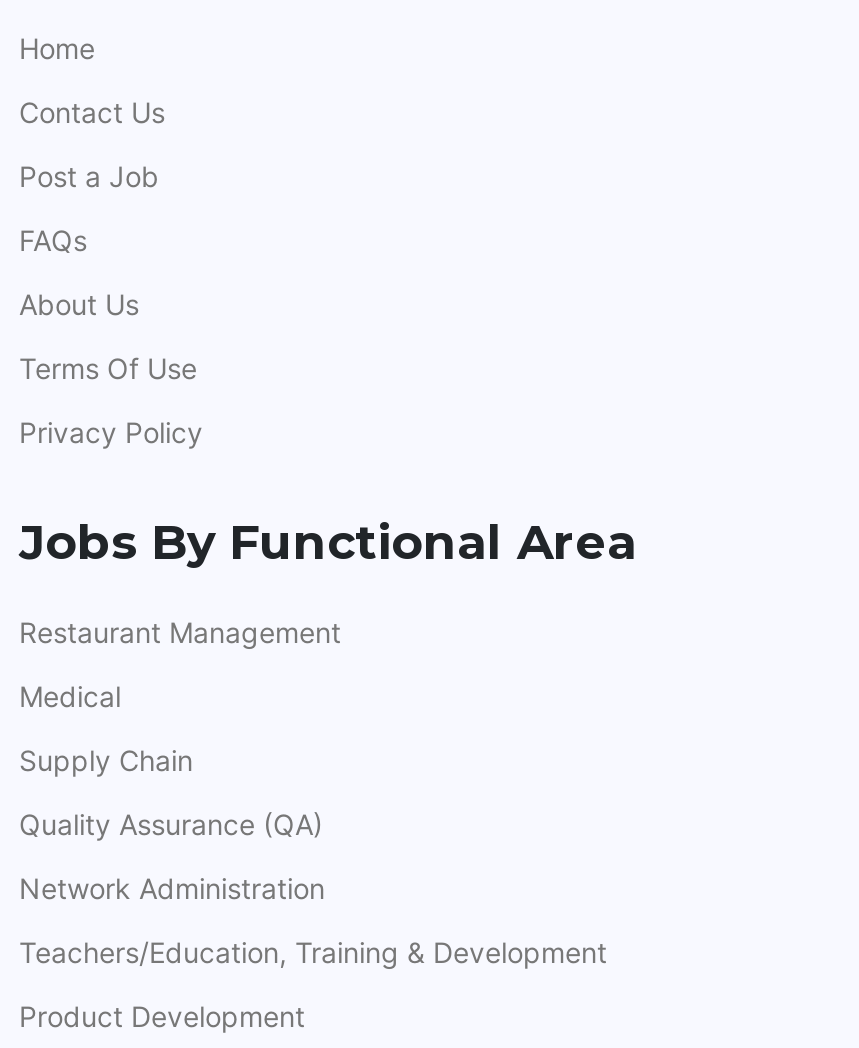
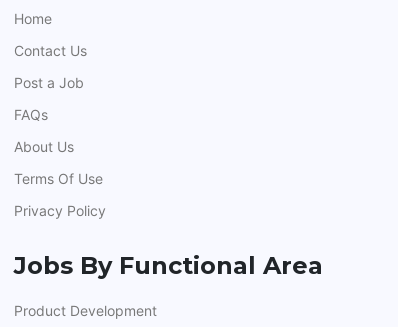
- Restaurant Management
- Medical
- Supply Chain
- Quality Assurance (QA)
- Network Administration
- Teachers/Education, Training & Development
